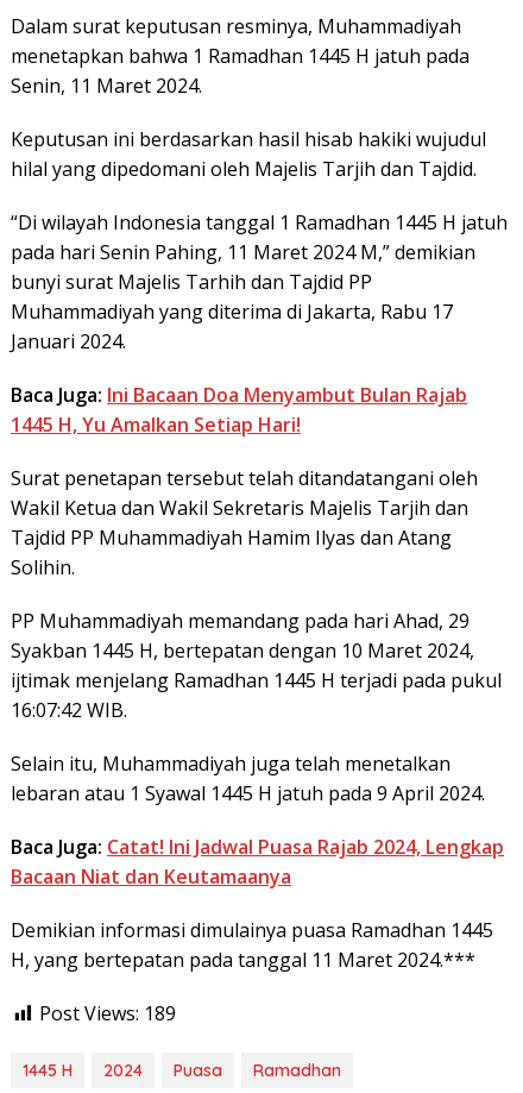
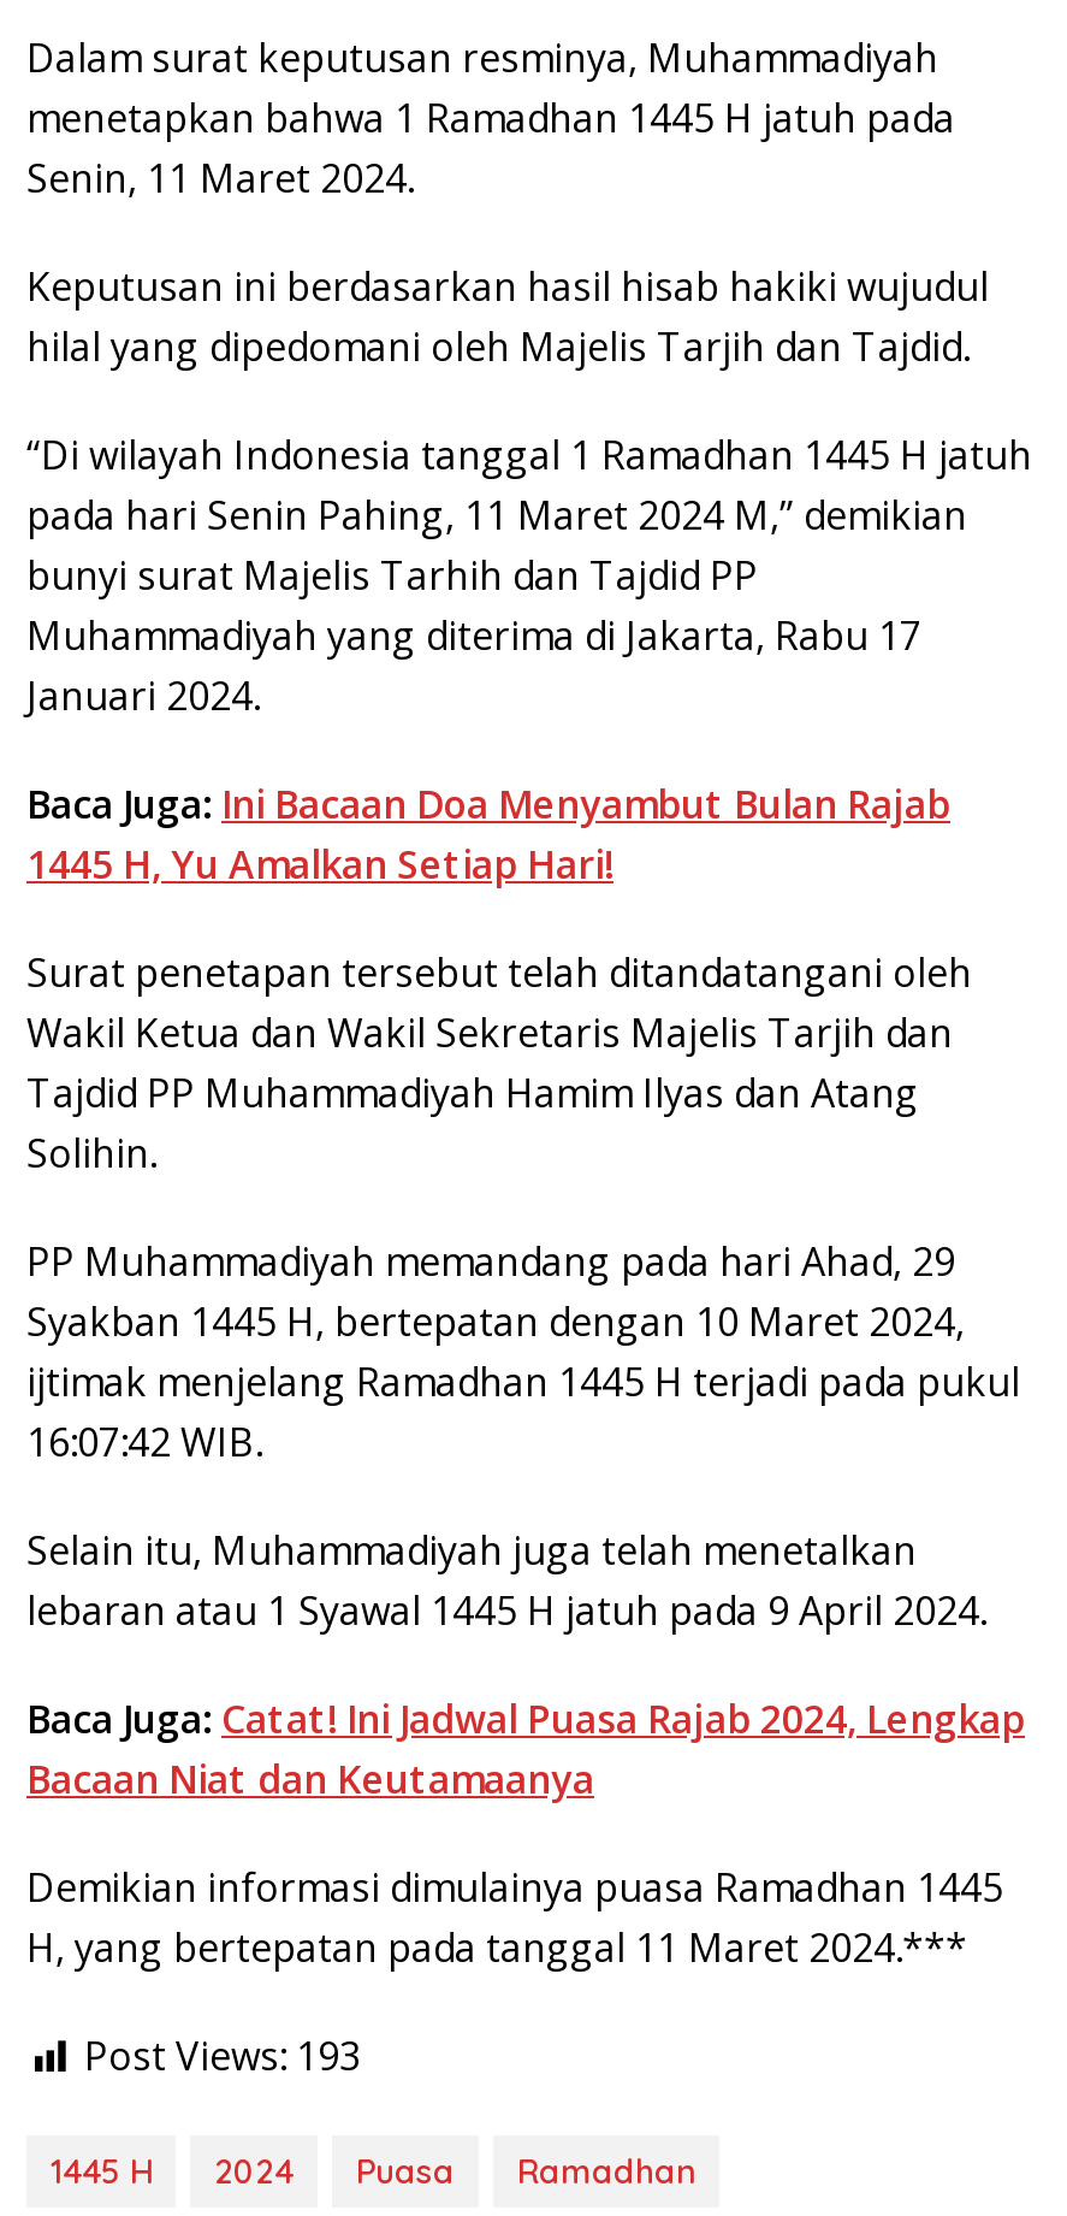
- Post Views: 189
+ Post Views: 193
